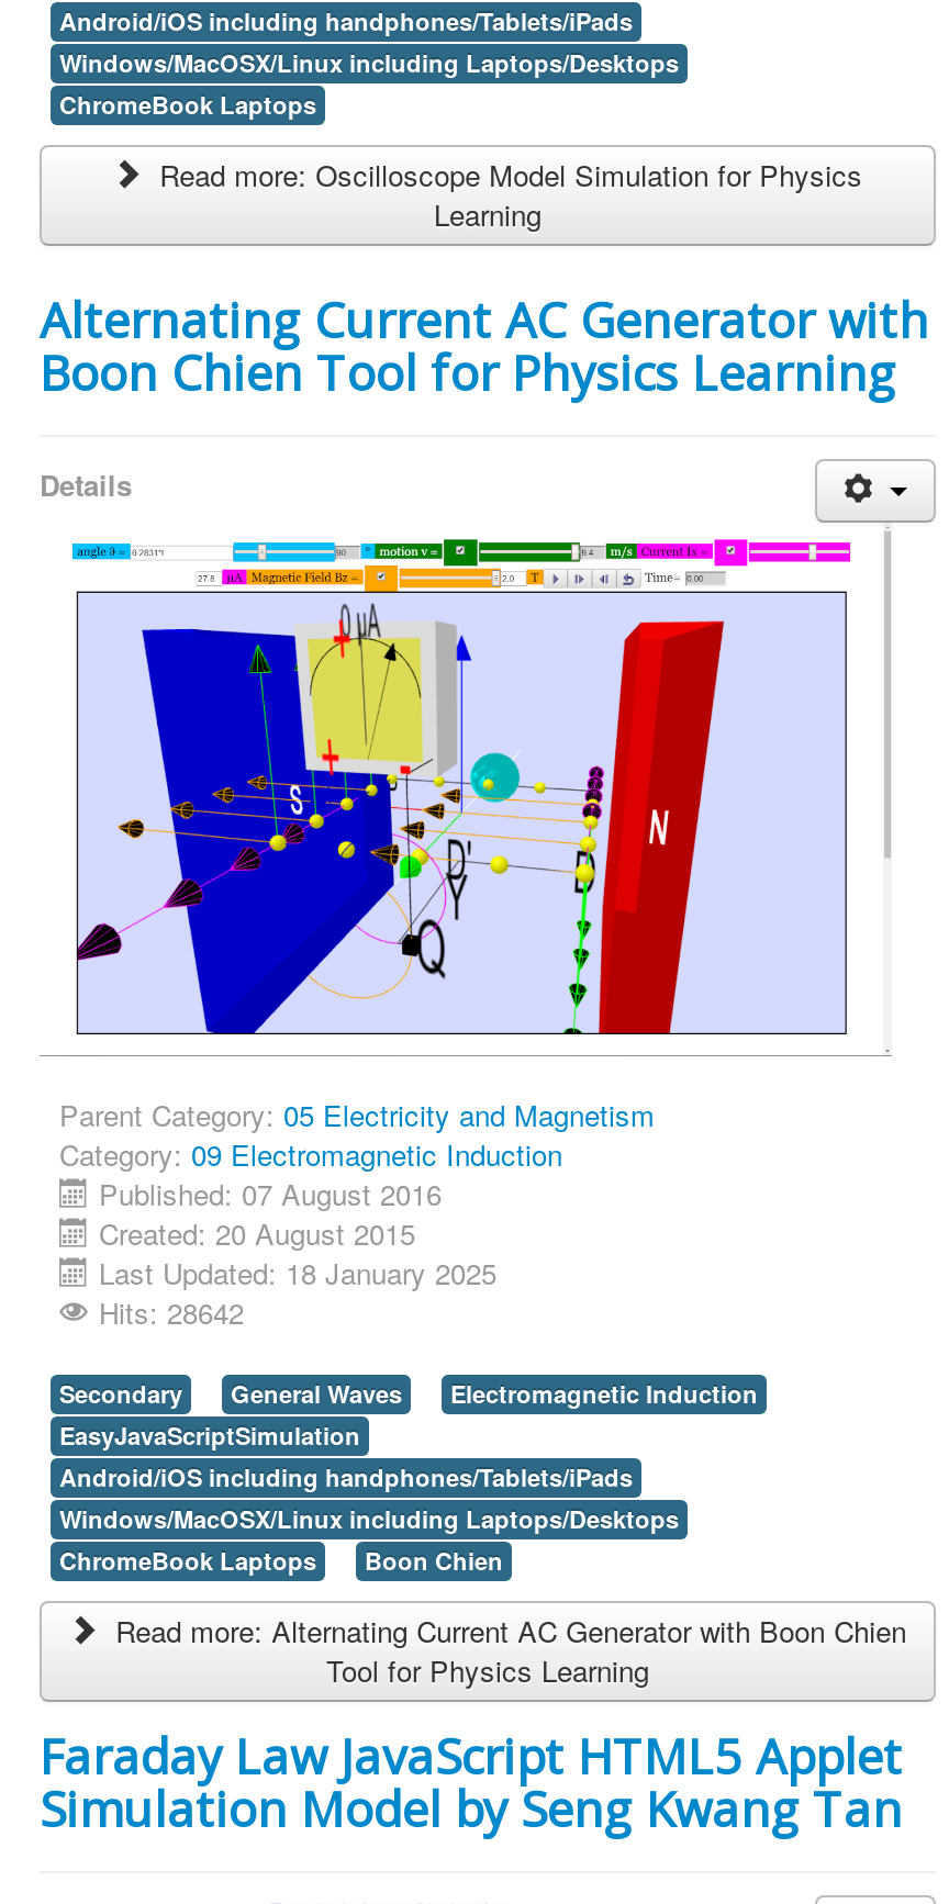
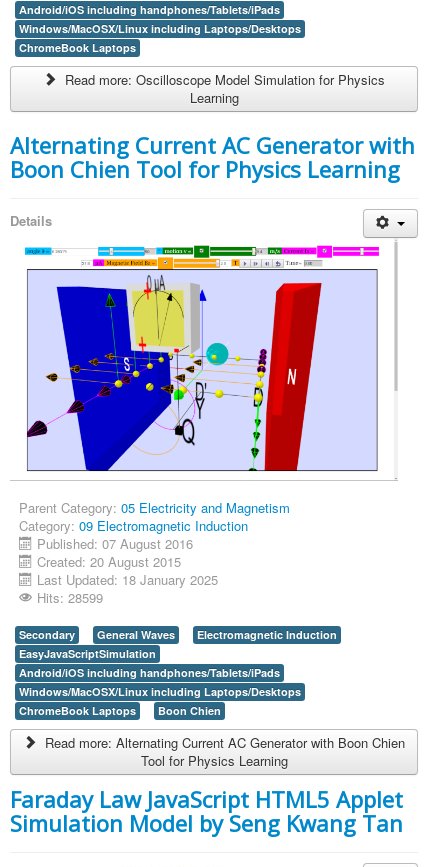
- Hits: 28642
+ Hits: 28599
